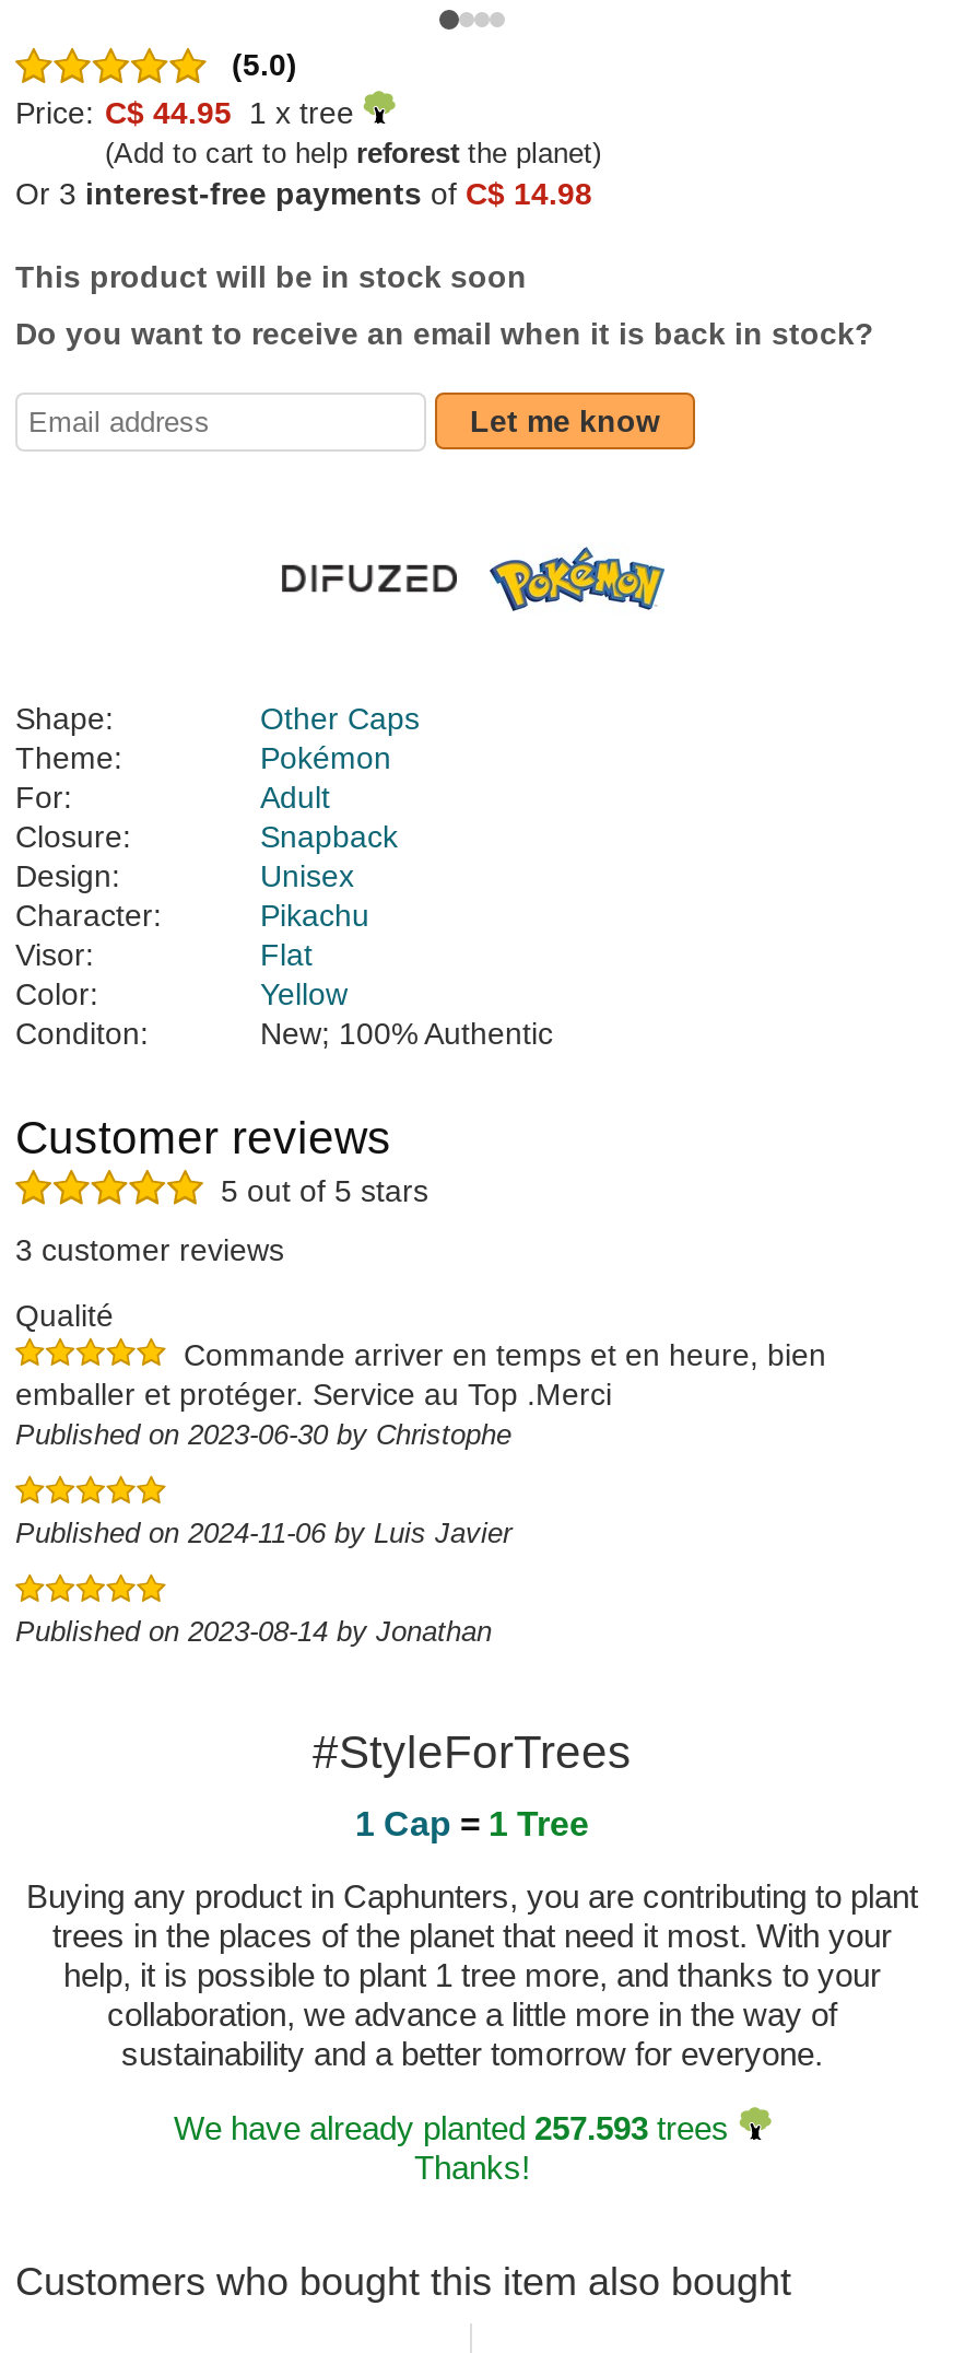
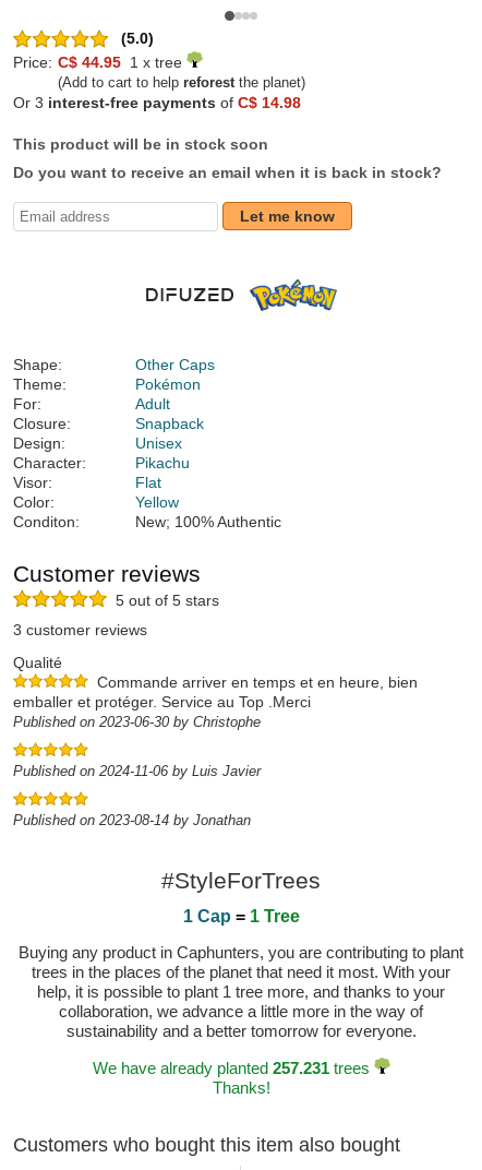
- We have already planted 257.593 trees
+ We have already planted 257.231 trees
